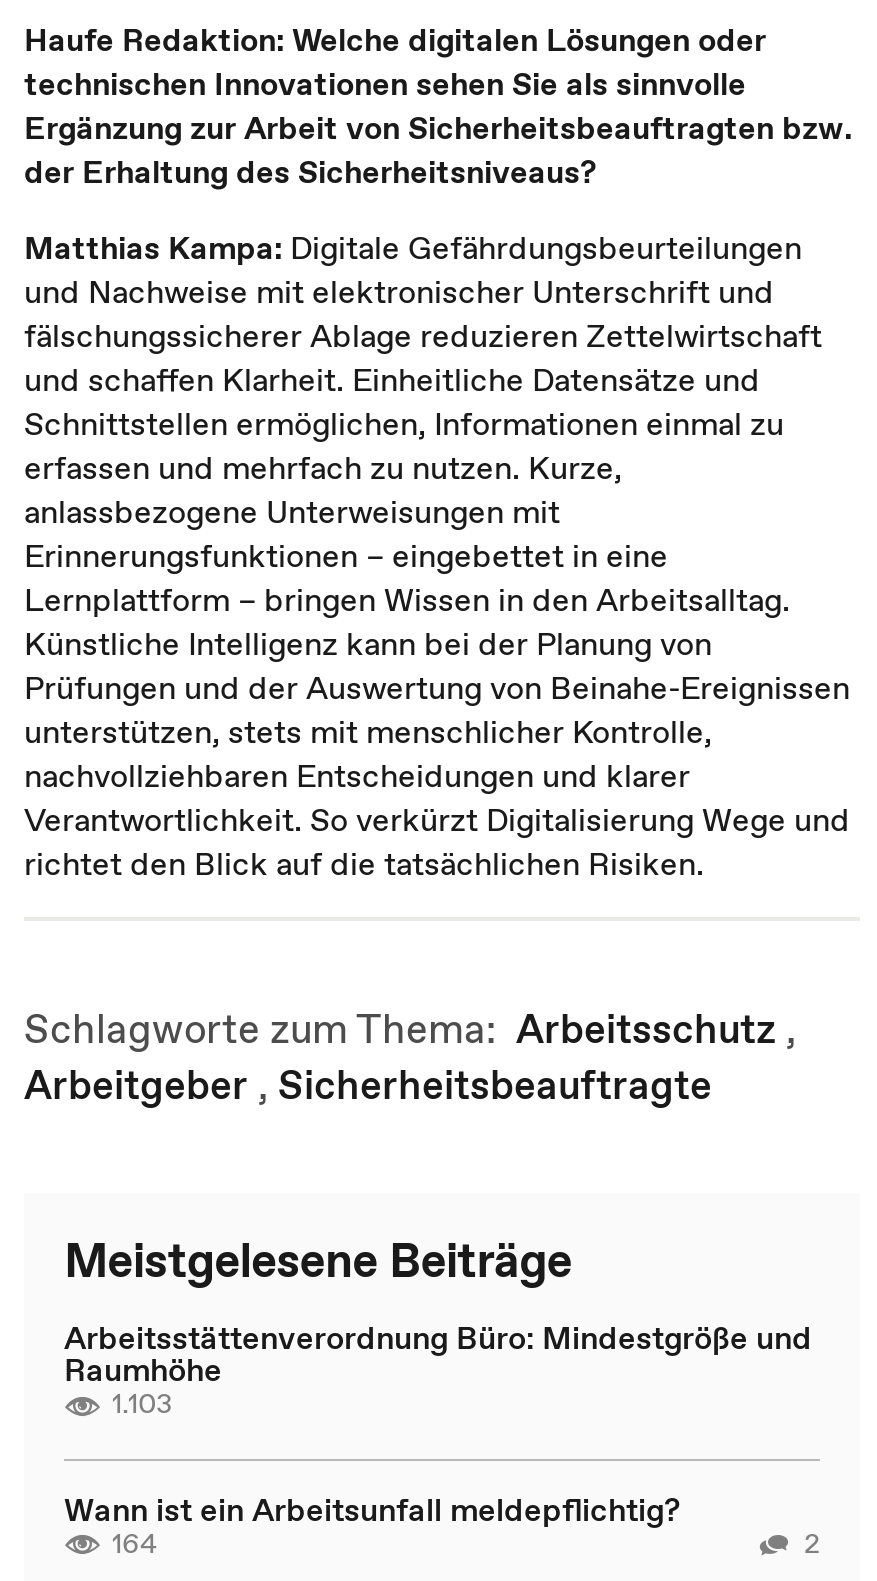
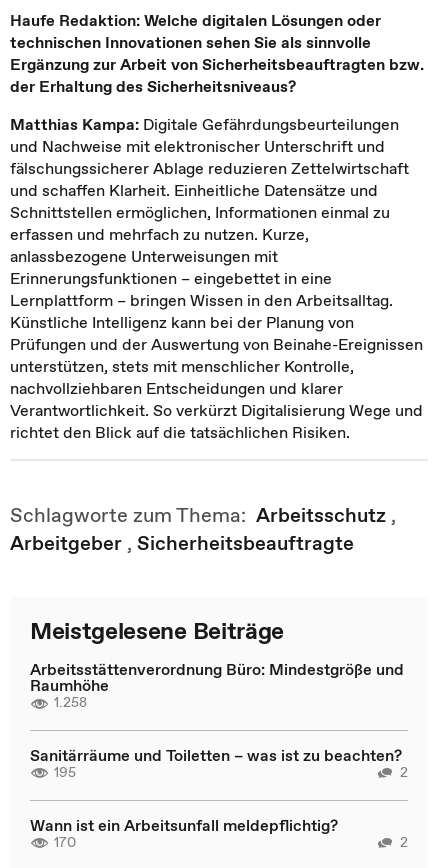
- 1.103
+ 1.258
+ Sanitärräume und Toiletten – was ist zu beachten?
+ 195
+ 2

- 164
+ 170
